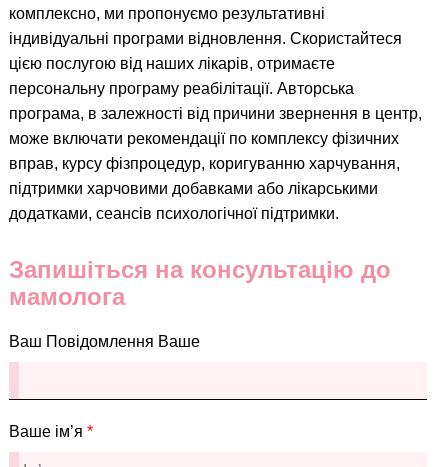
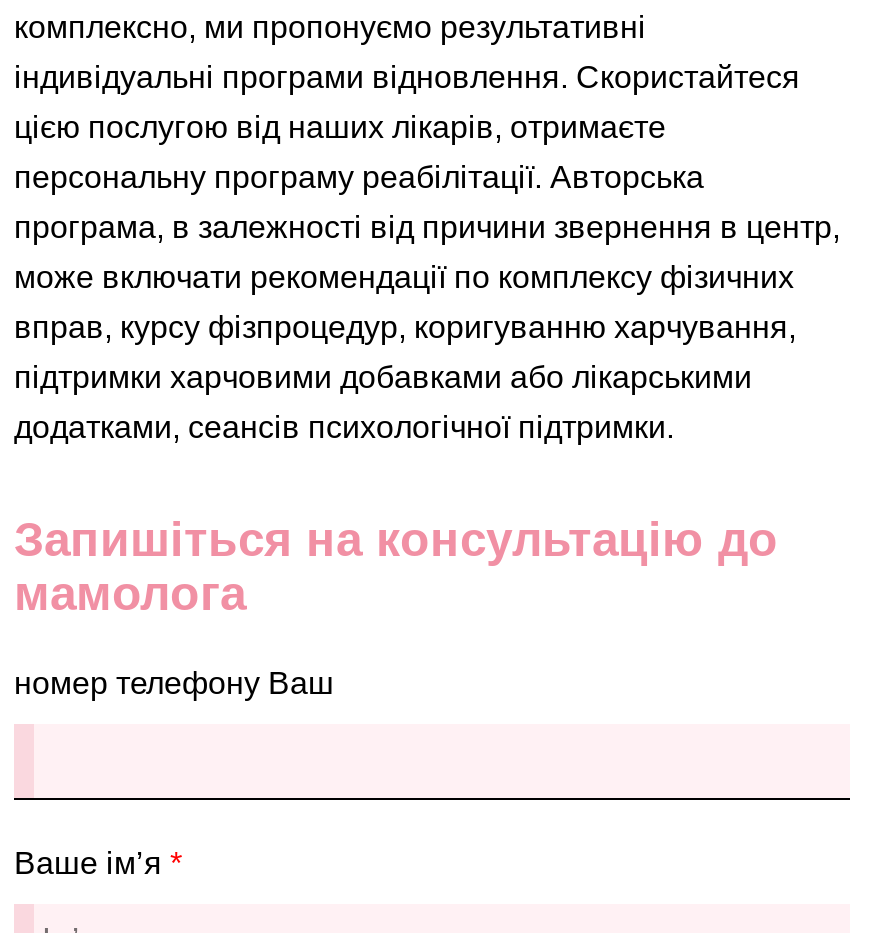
- Ваш Повідомлення Ваше
+ номер телефону Ваш
